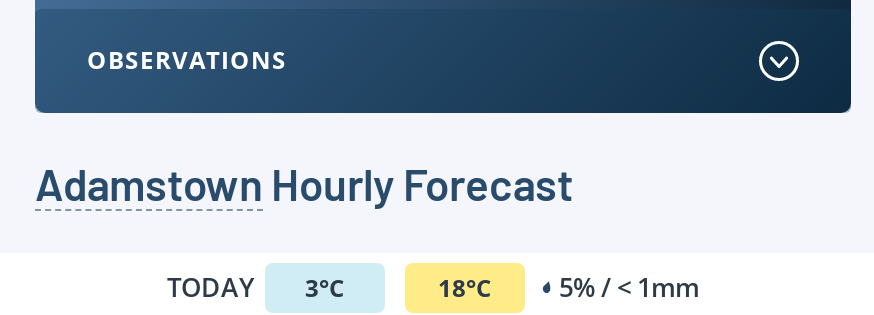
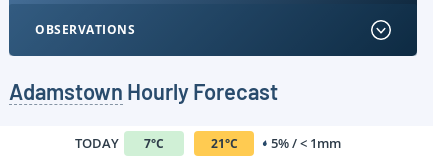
- TODAY 3°C
+ TODAY 7°C

- 18°C 5% / < 1mm
+ 21°C 5% / < 1mm
